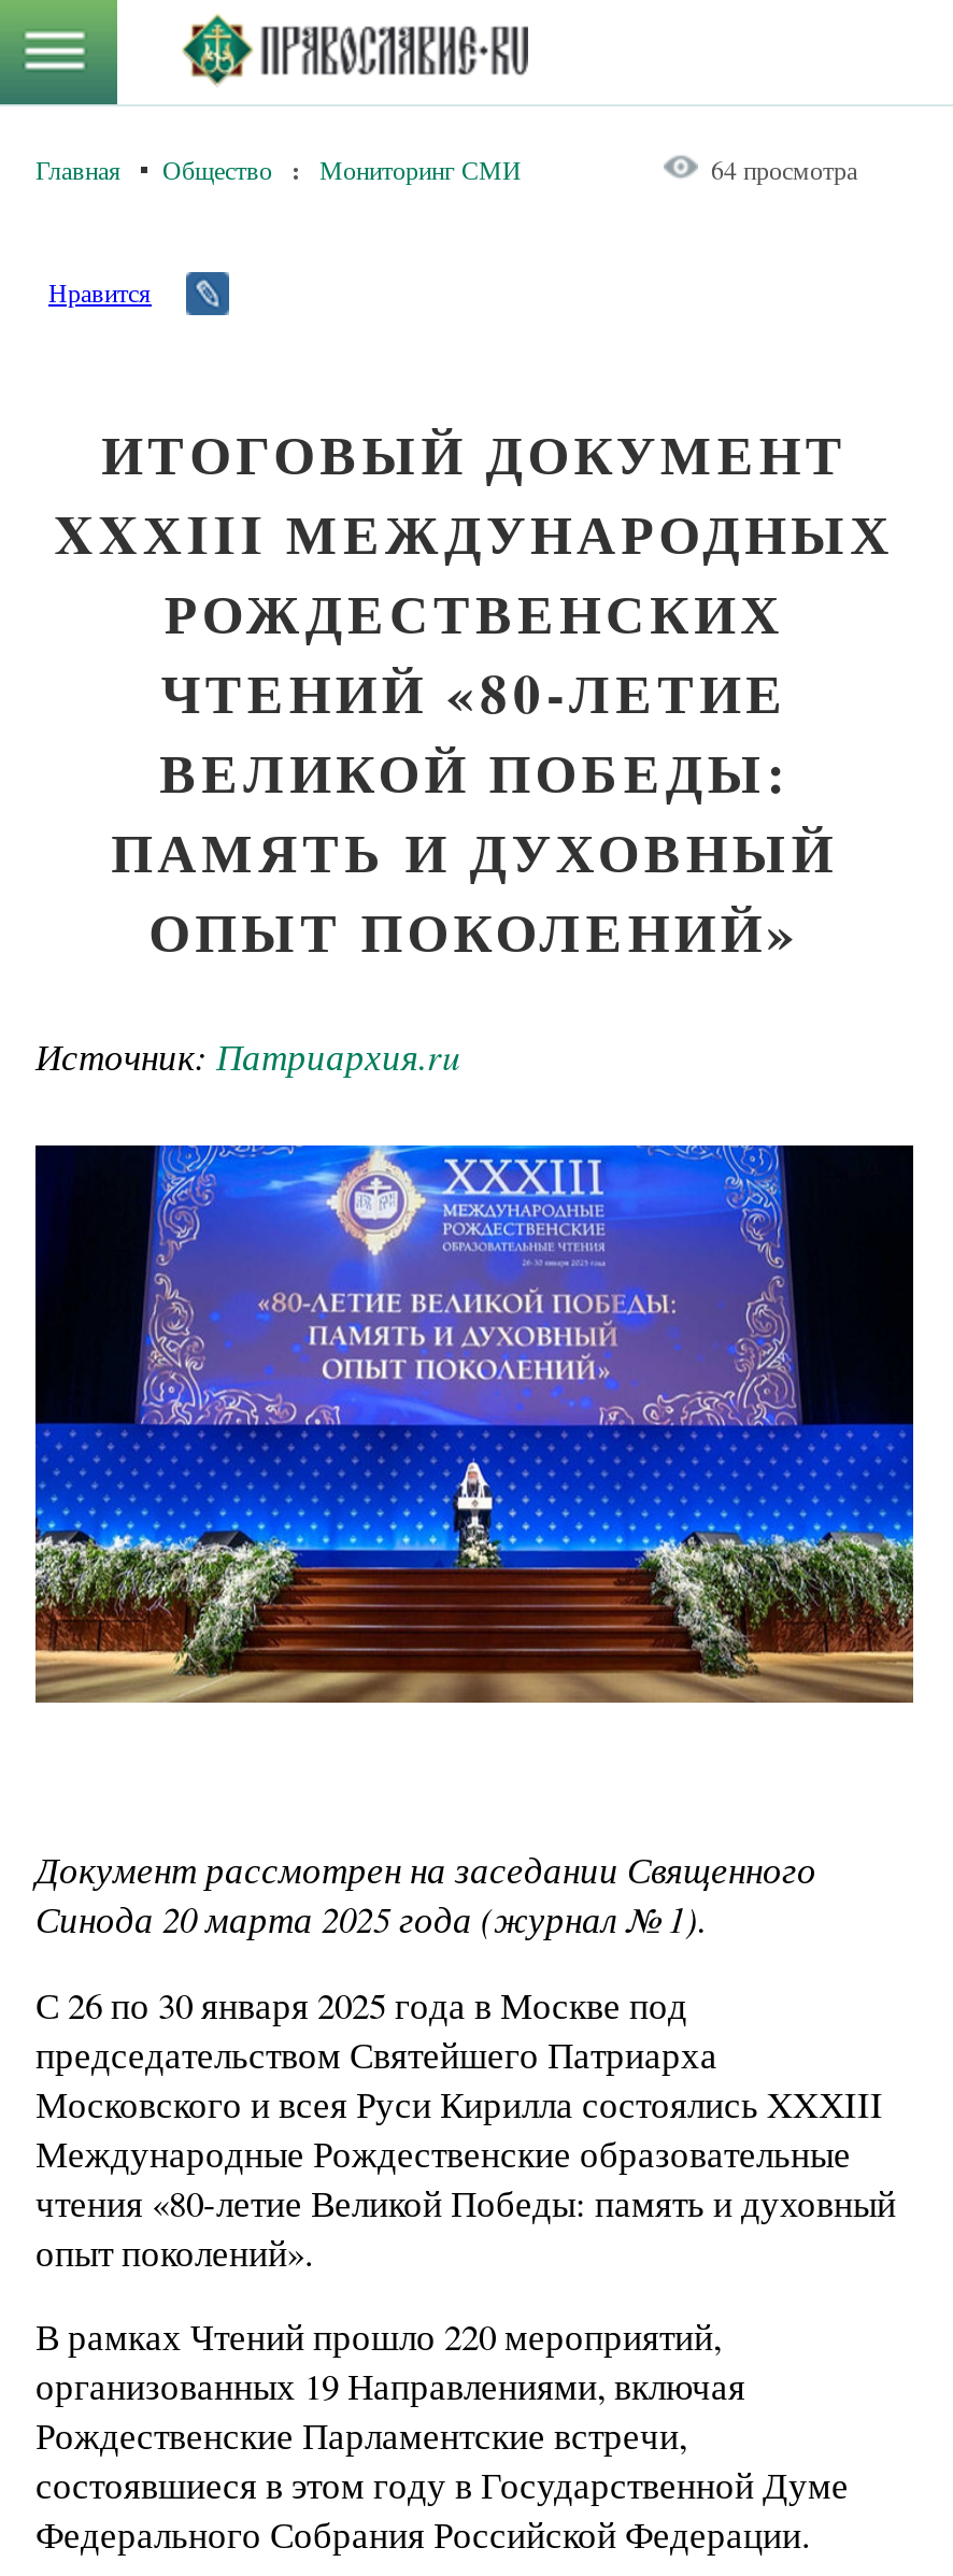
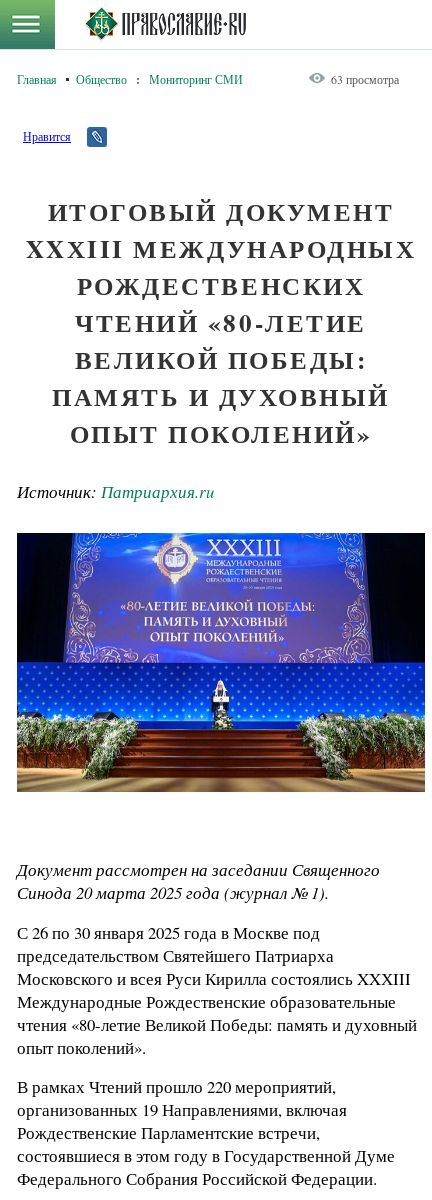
- 64 просмотра
+ 63 просмотра
